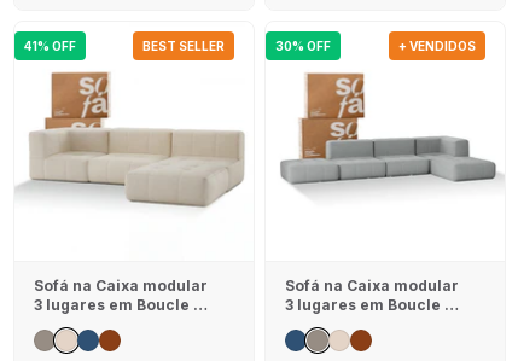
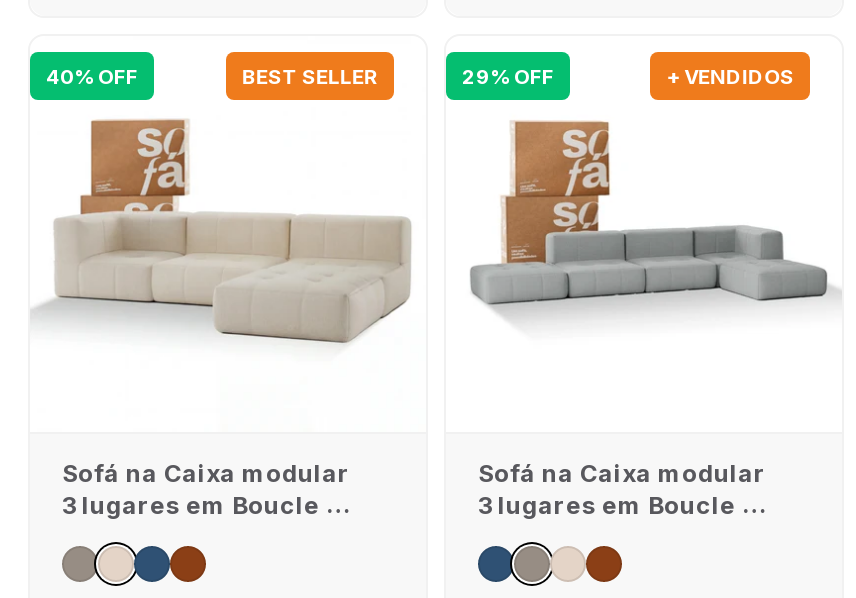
- 41% OFF
+ 40% OFF

- 30% OFF
+ 29% OFF
